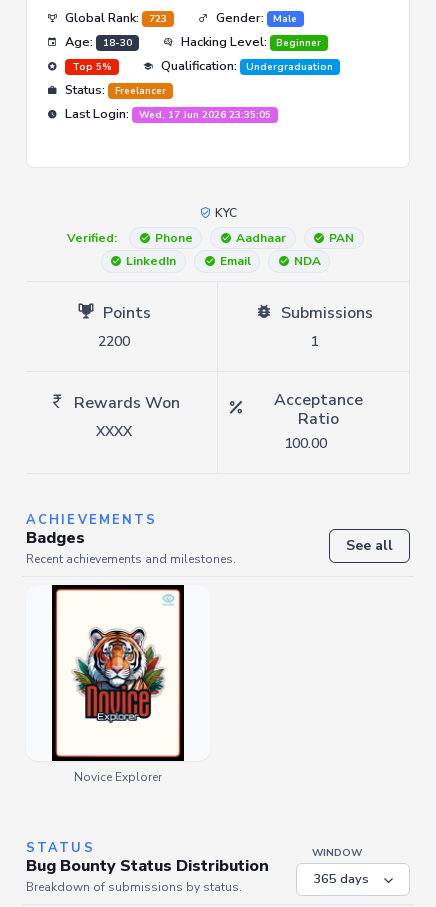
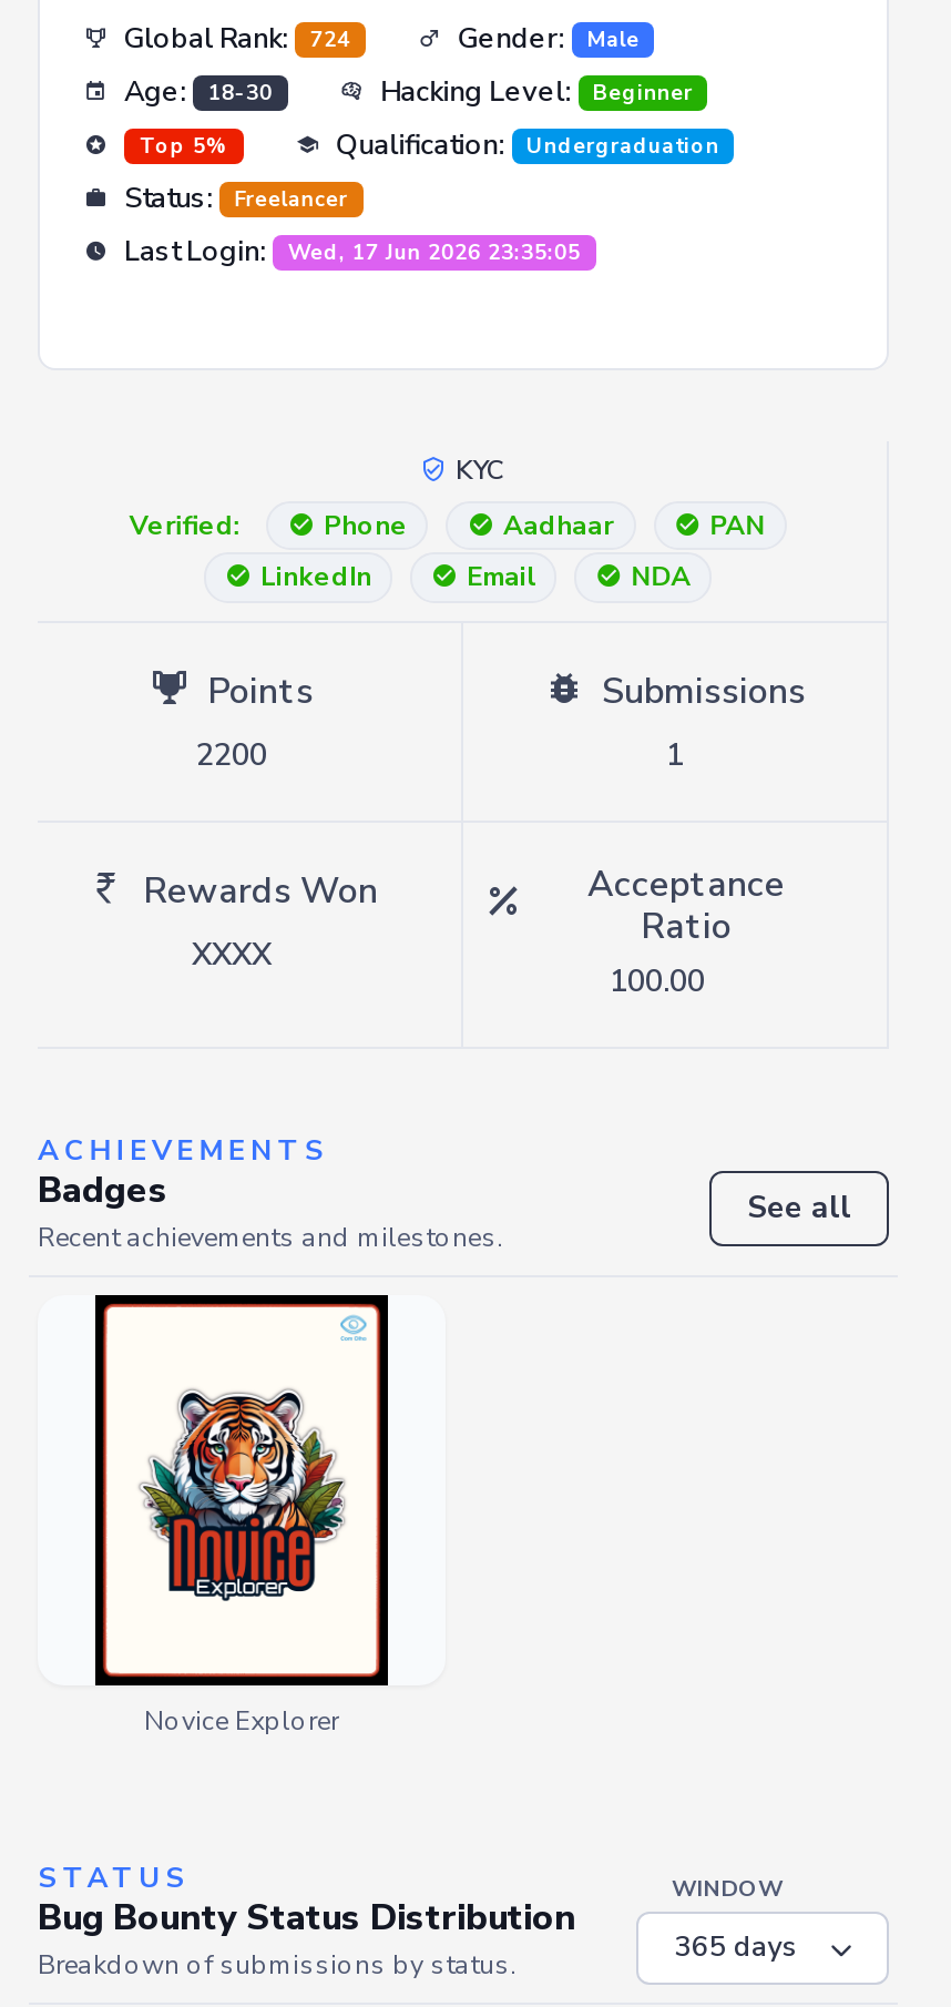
- Global Rank: 723
+ Global Rank: 724
